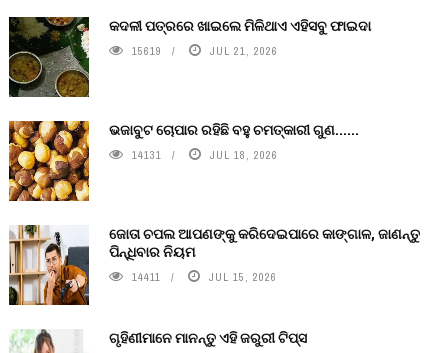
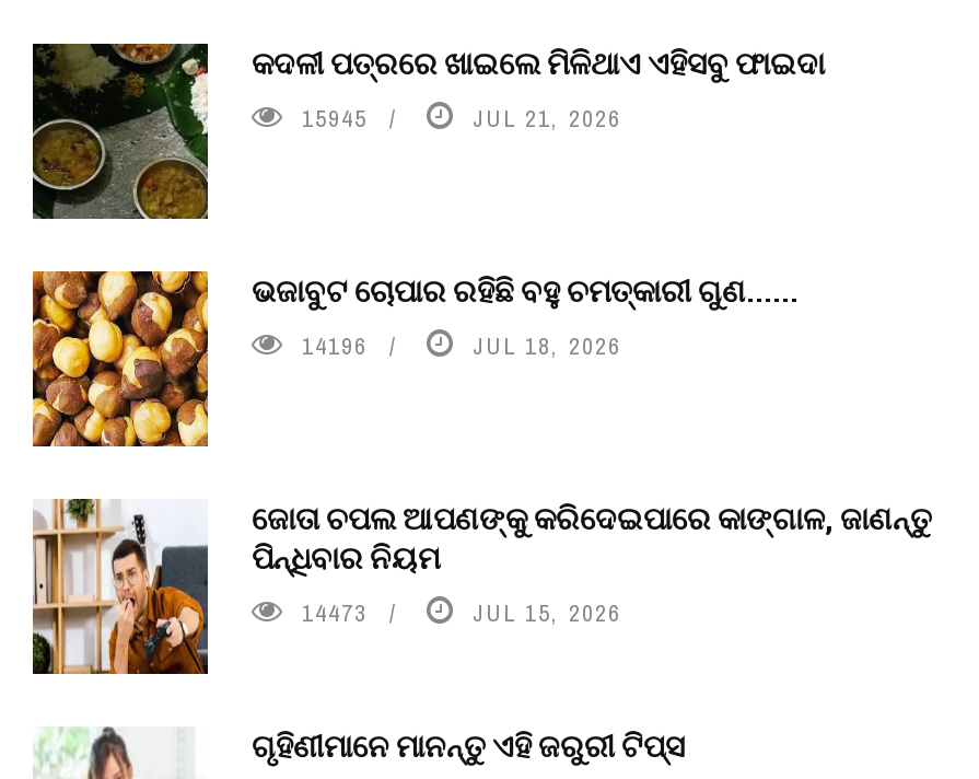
- 15619
+ 15945

- 14131
+ 14196

- 14411
+ 14473
